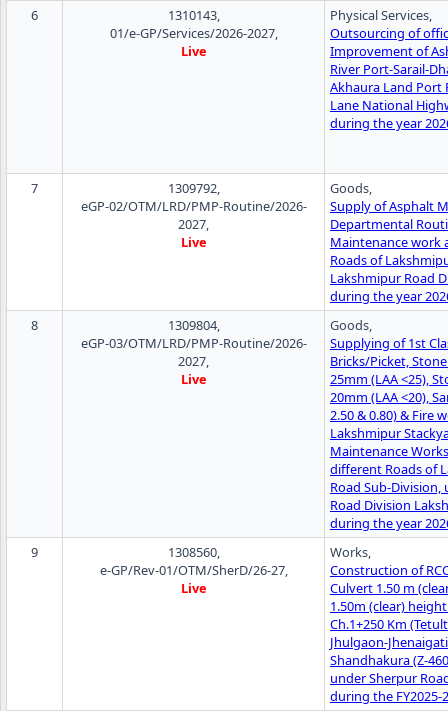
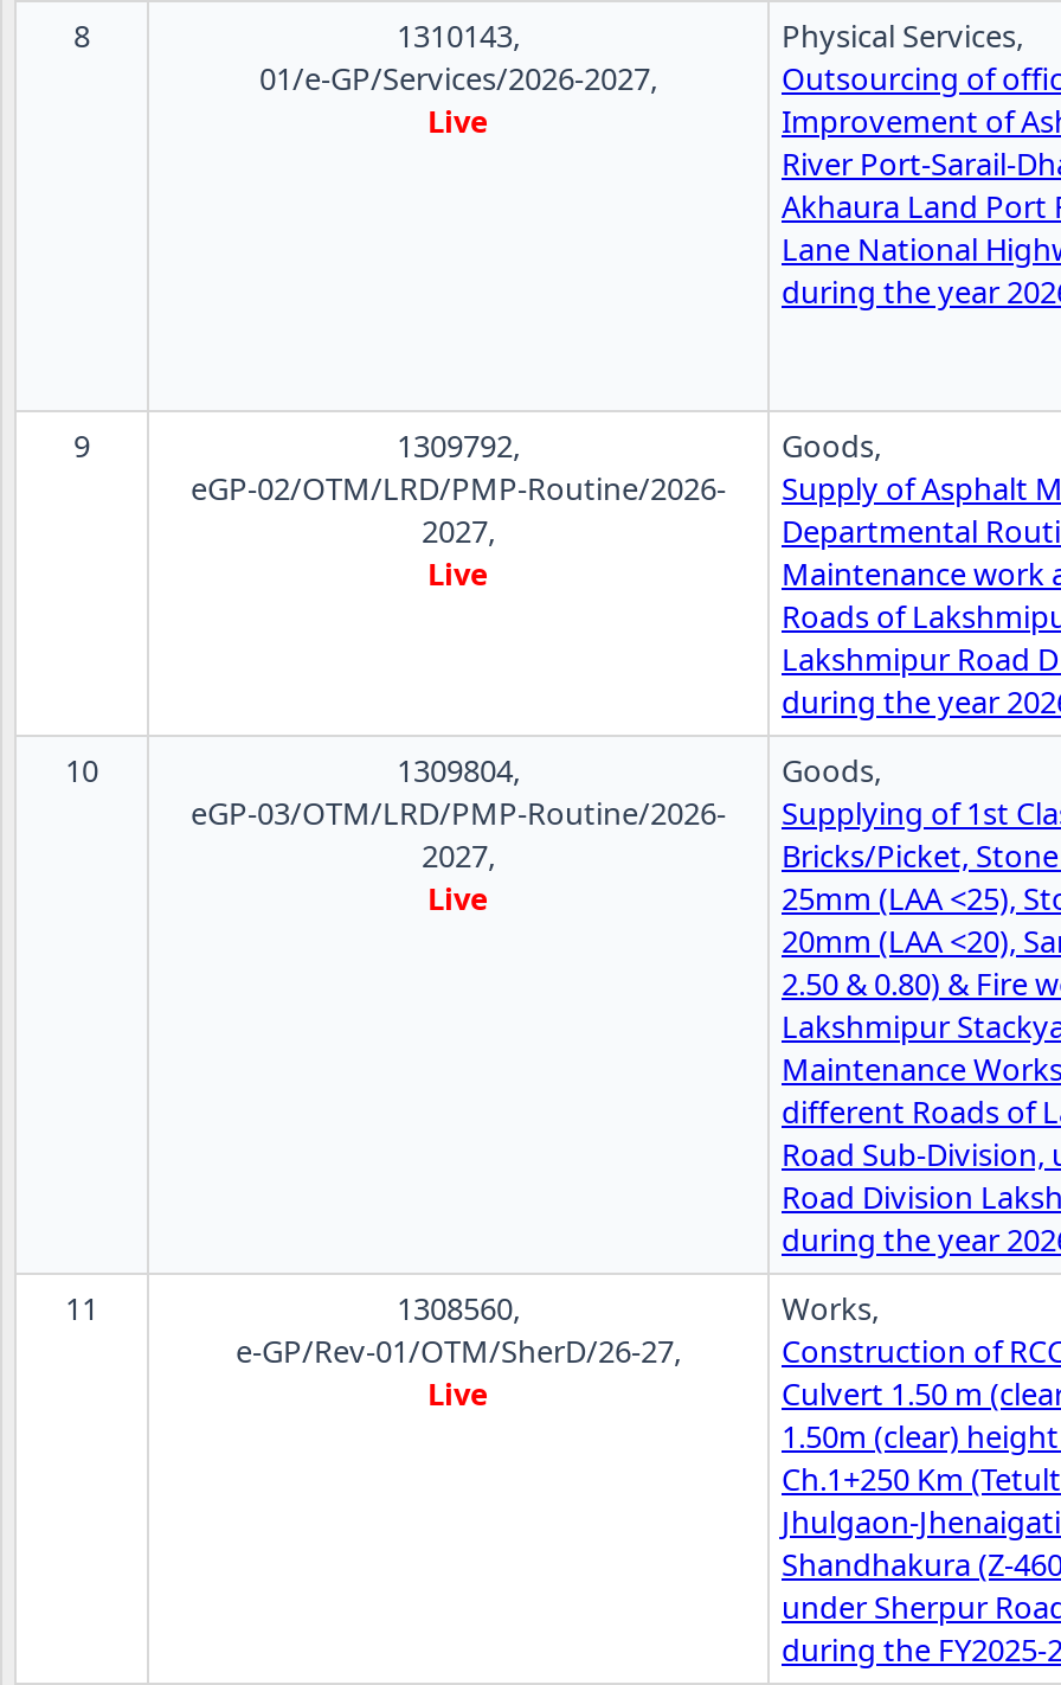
- 6
+ 8

- 7
+ 9

- 8
+ 10

- 9
+ 11
